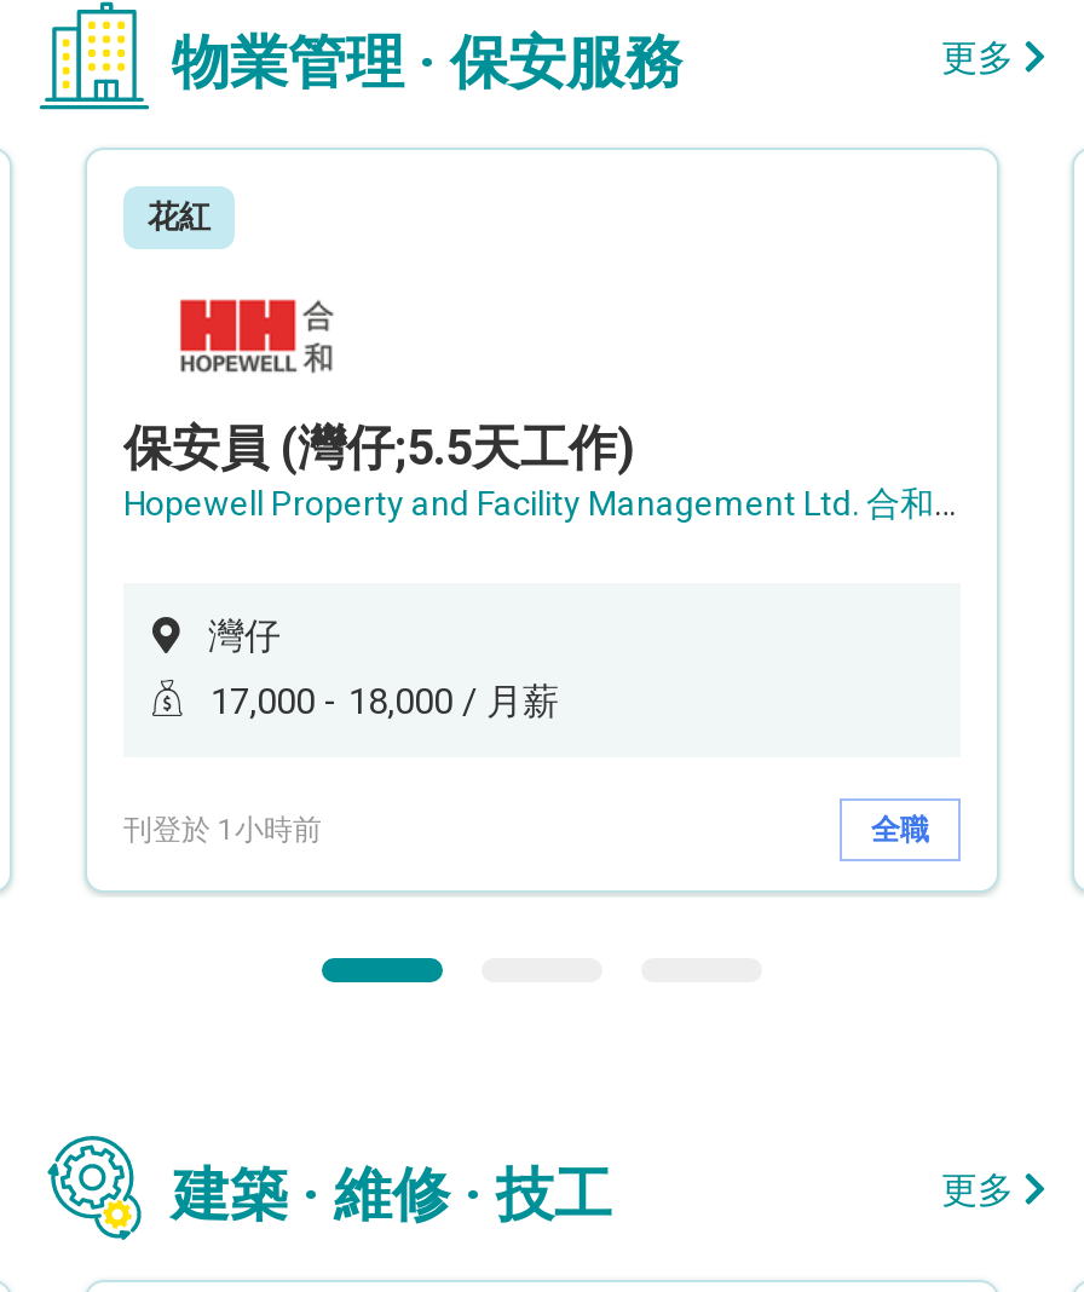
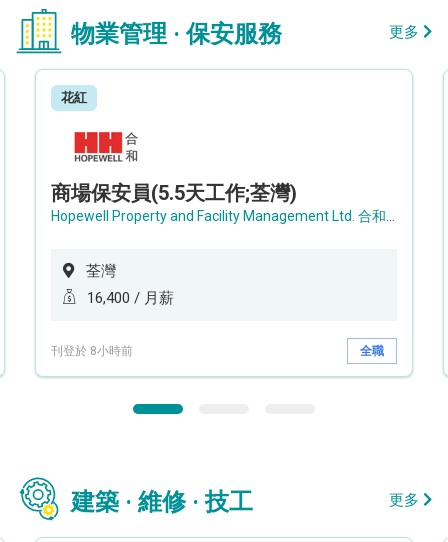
- 保安員 (灣仔;5.5天工作)
+ 商場保安員(5.5天工作;荃灣)

- 灣仔
+ 荃灣

- 17,000 - 18,000 / 月薪
+ 16,400 / 月薪

- 刊登於 1小時前
+ 刊登於 8小時前
